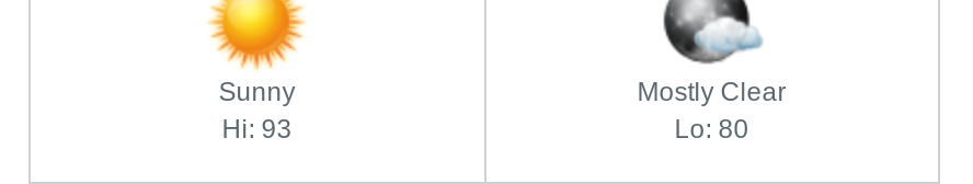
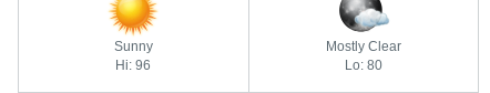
- Hi: 93
+ Hi: 96
